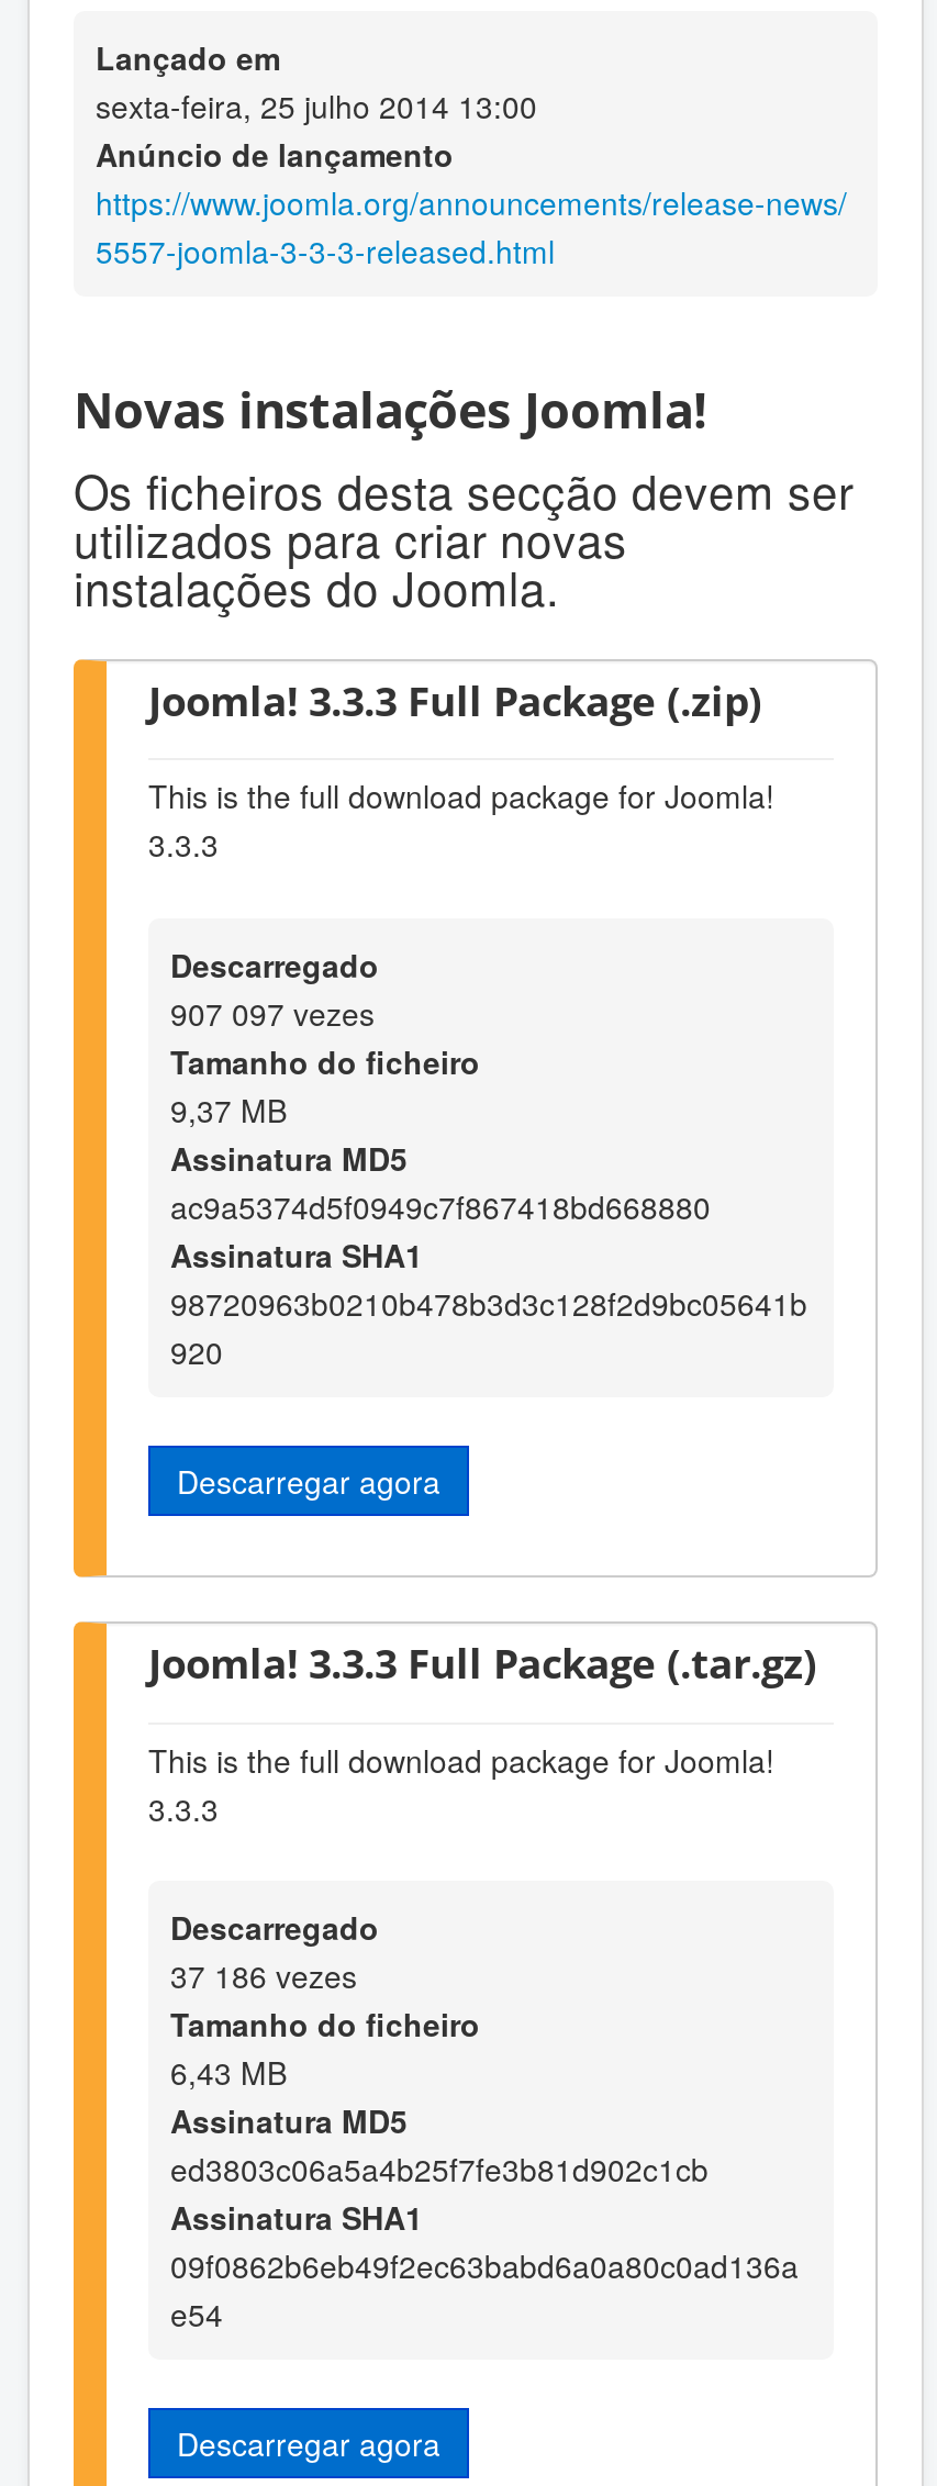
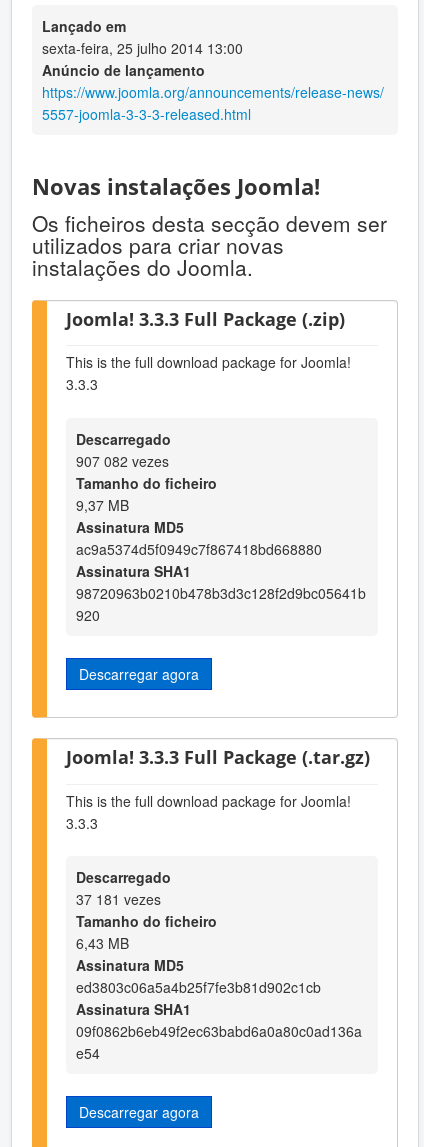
- 907 097 vezes
+ 907 082 vezes

- 37 186 vezes
+ 37 181 vezes
